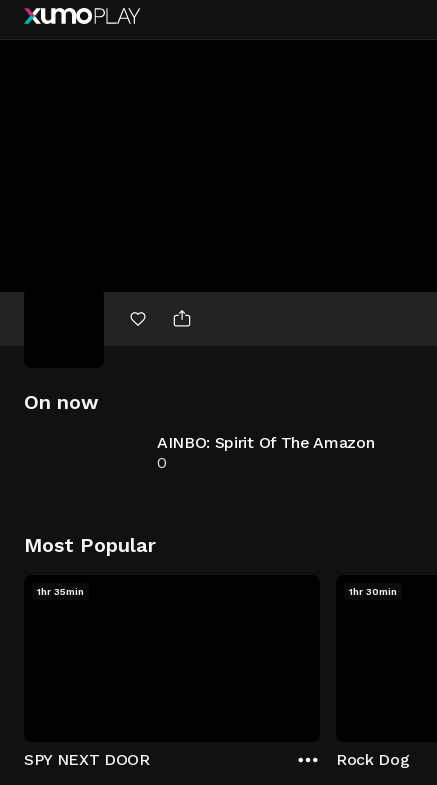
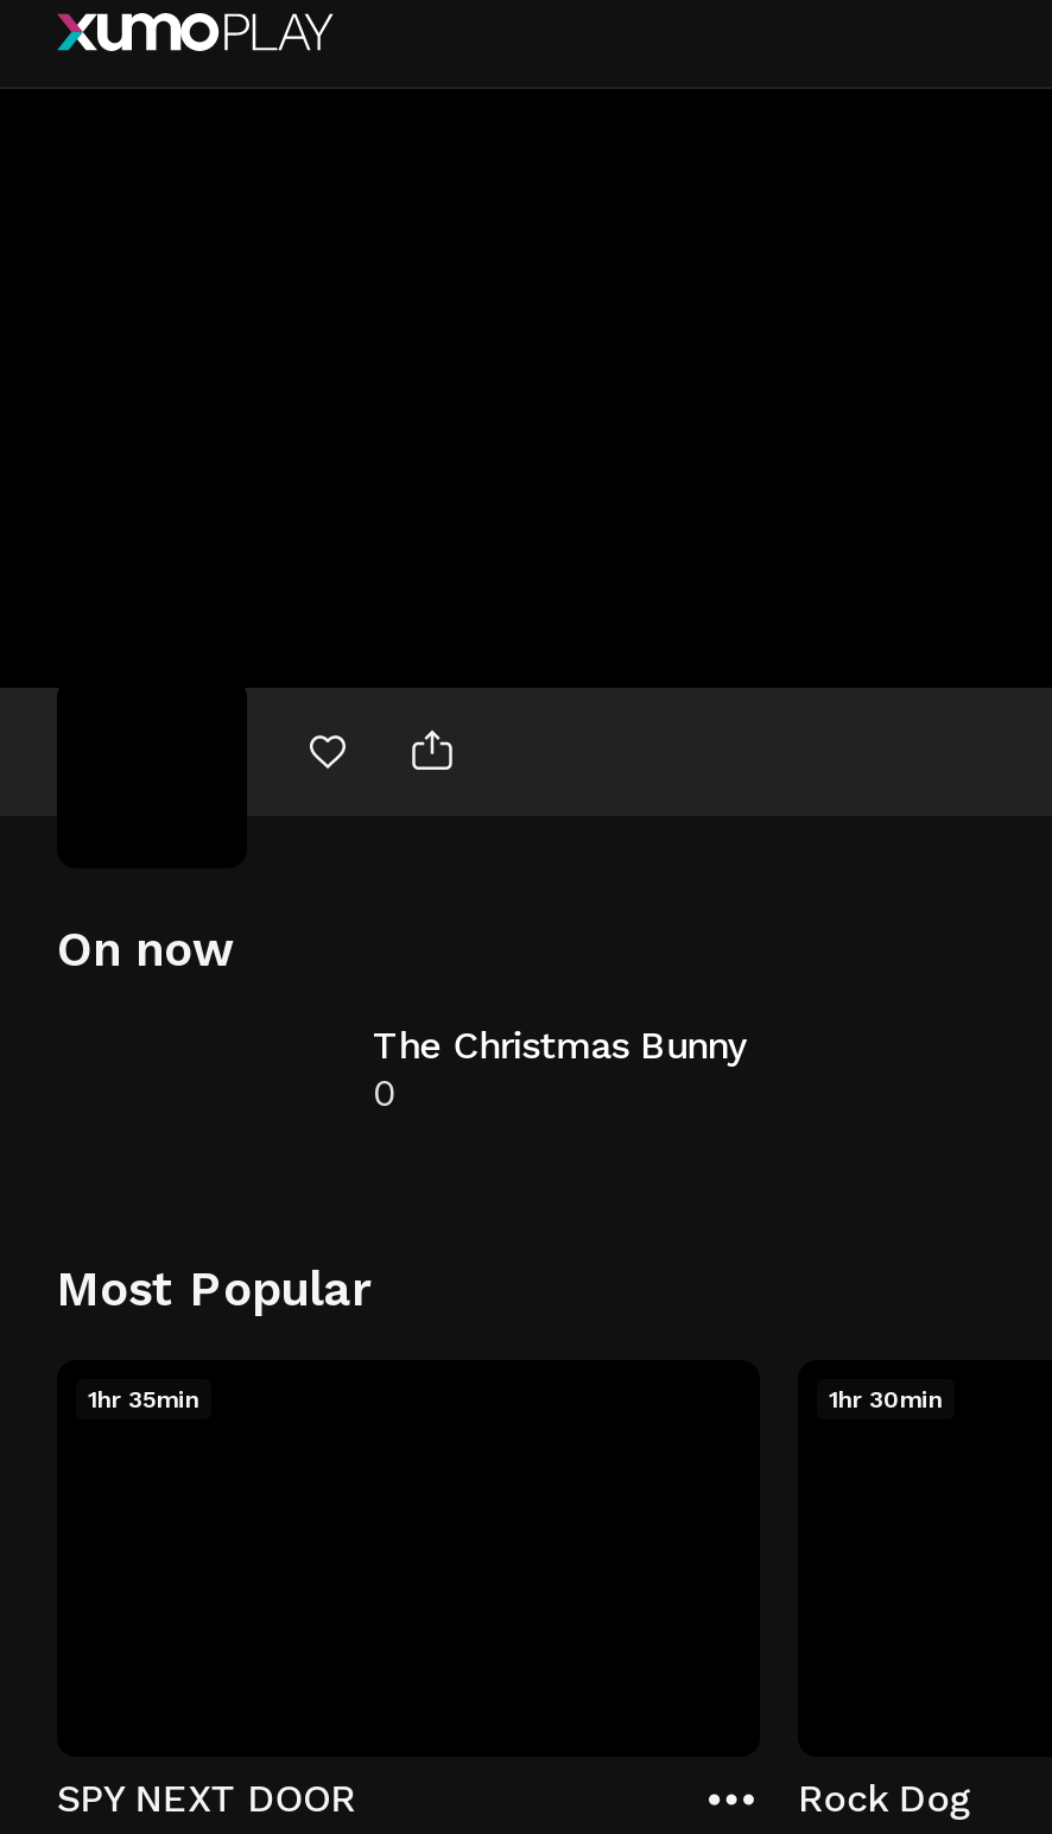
- AINBO: Spirit Of The Amazon
+ The Christmas Bunny
